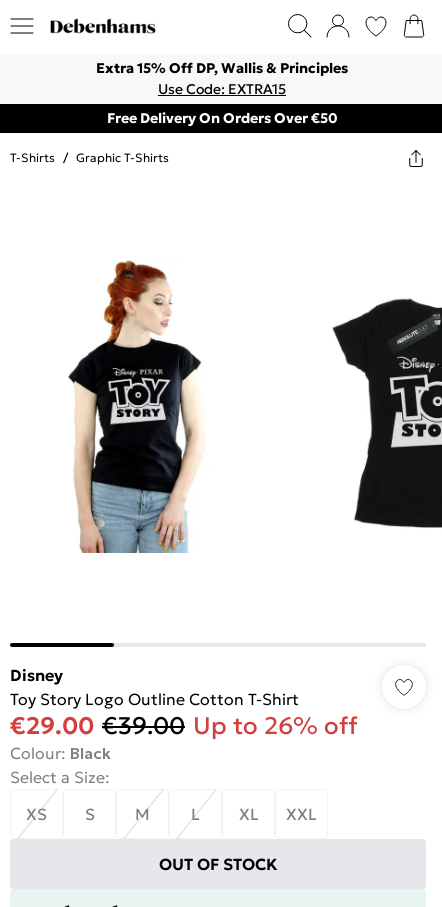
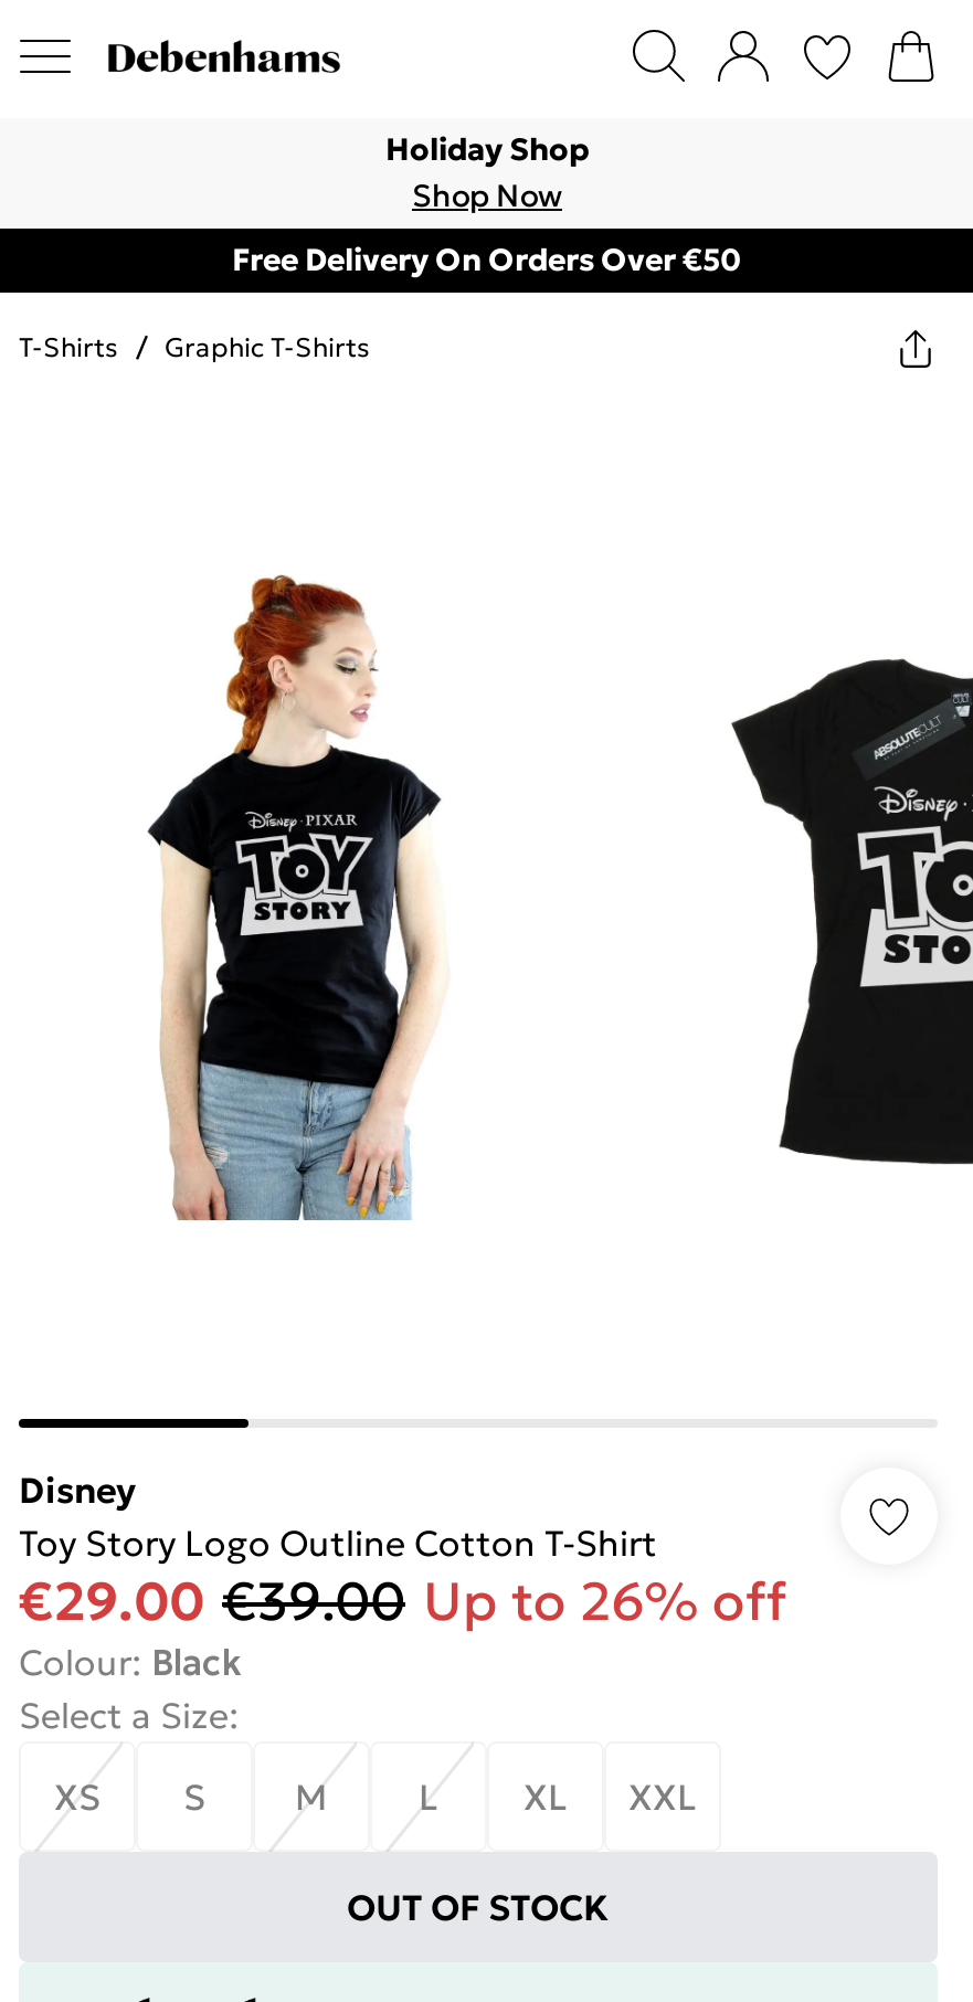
- Extra 15% Off DP, Wallis & Principles
- Use Code: EXTRA15
+ Holiday Shop
+ Shop Now
